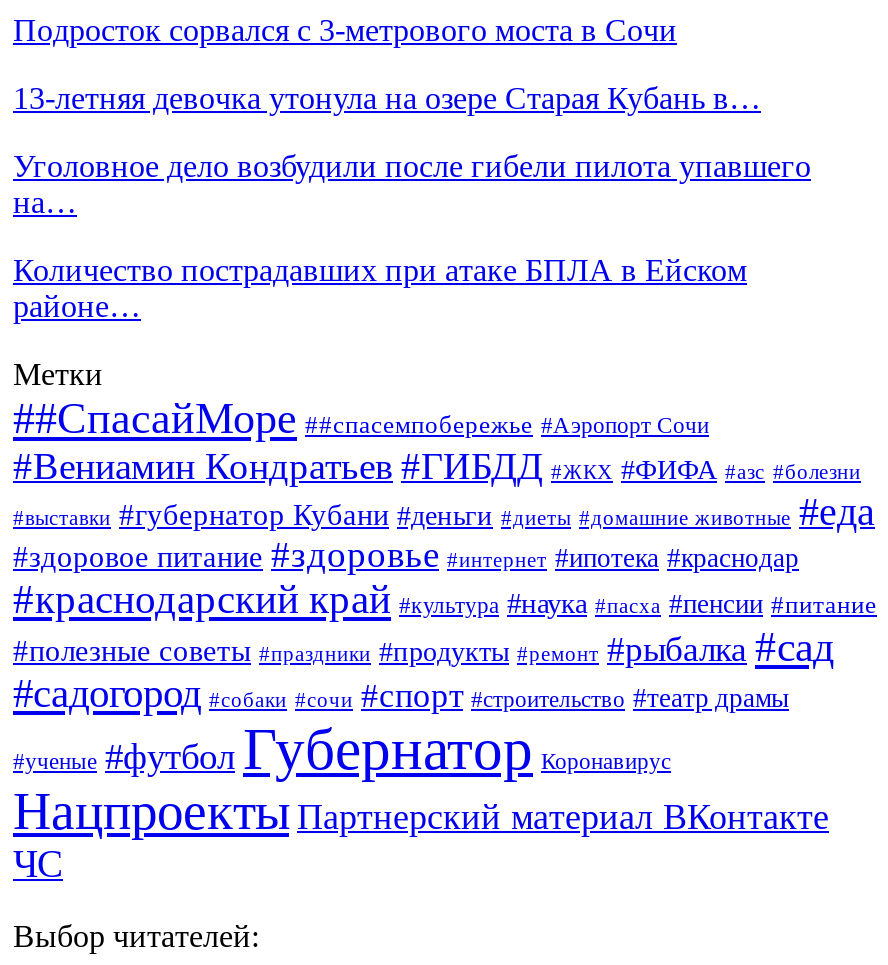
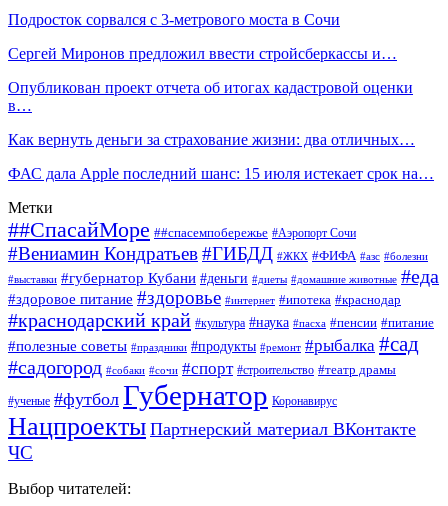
- 13-летняя девочка утонула на озере Старая Кубань в…
- Уголовное дело возбудили после гибели пилота упавшего
- на…
- Количество пострадавших при атаке БПЛА в Ейском
- районе…
+ Сергей Миронов предложил ввести стройсберкассы и…
+ Опубликован проект отчета об итогах кадастровой оценки
+ в…
+ Как вернуть деньги за страхование жизни: два отличных…
+ ФАС дала Apple последний шанс: 15 июля истекает срок на…
